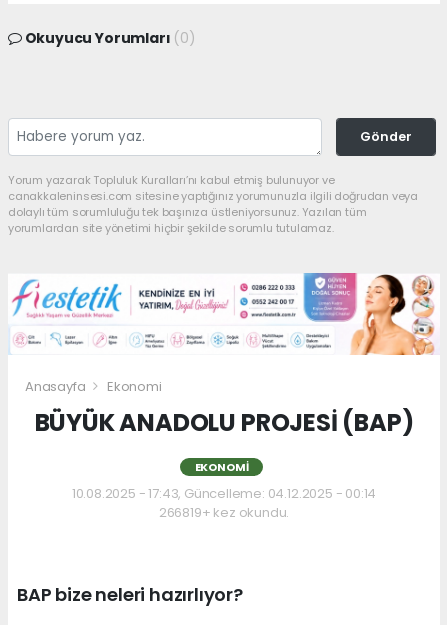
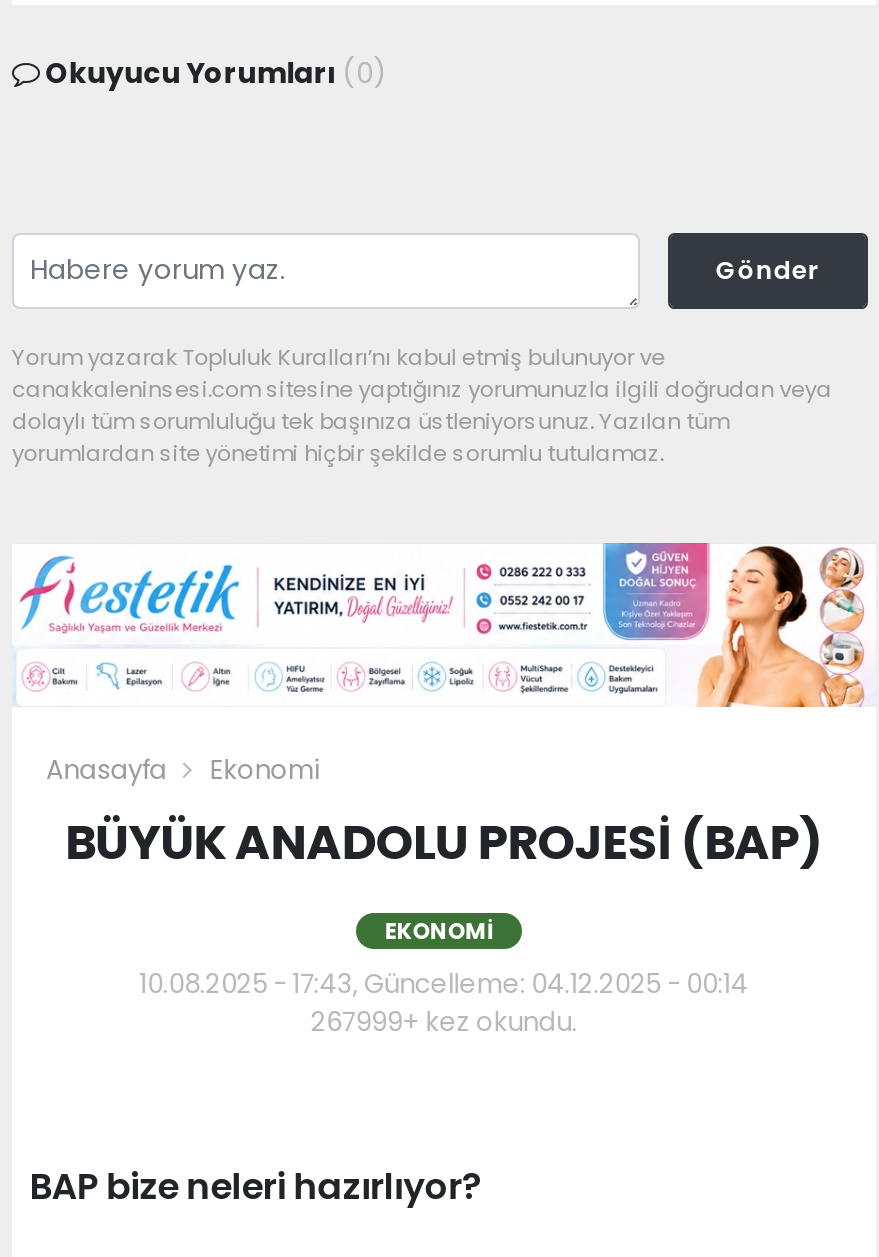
- 266819+ kez okundu.
+ 267999+ kez okundu.
